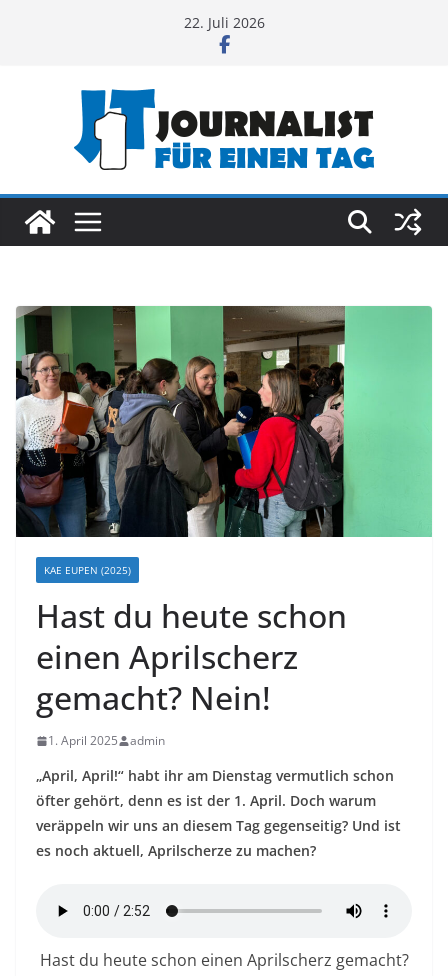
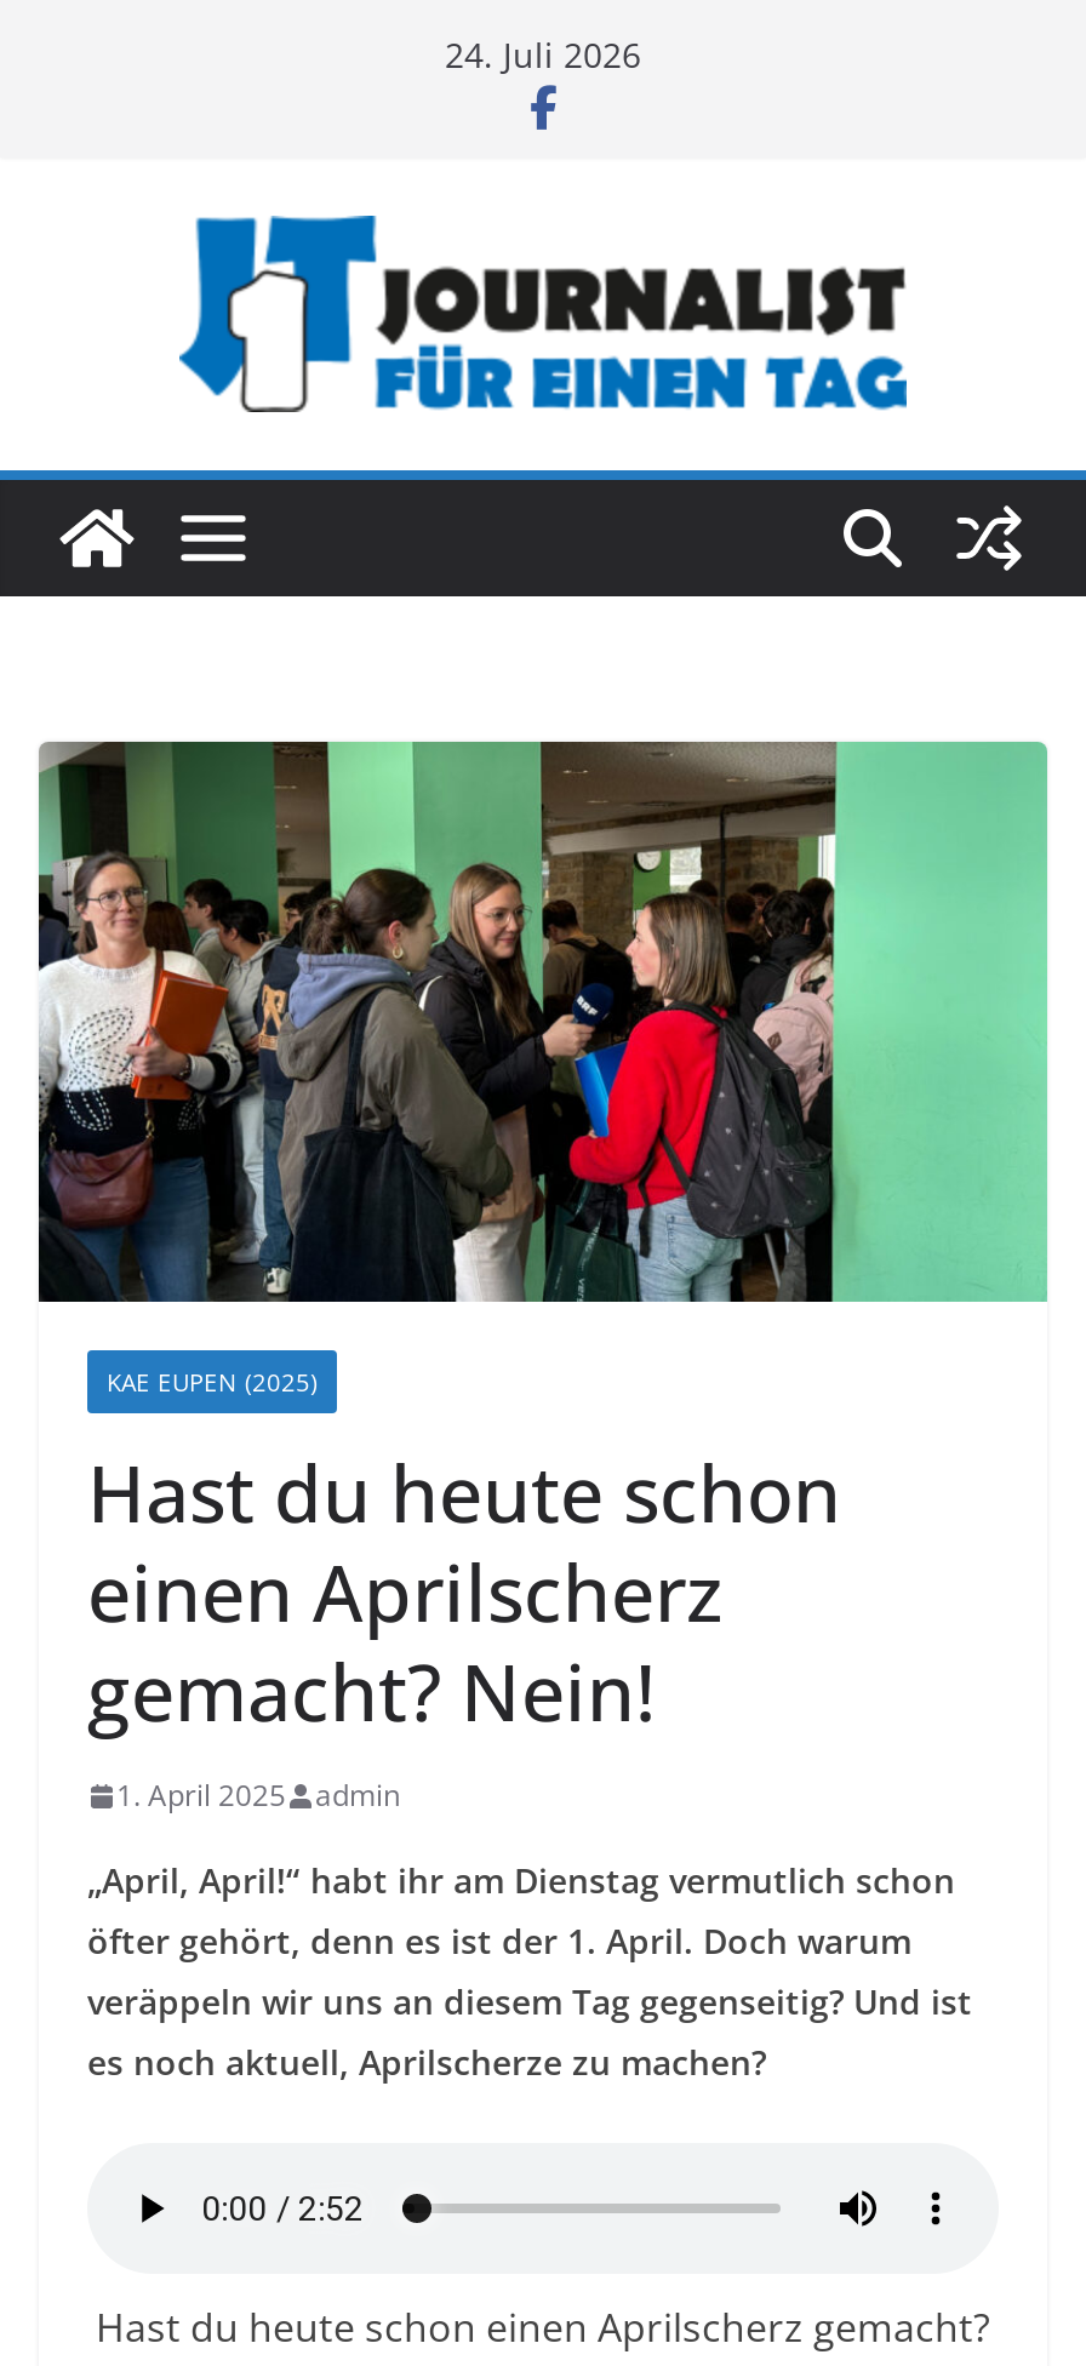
- 22. Juli 2026
+ 24. Juli 2026
